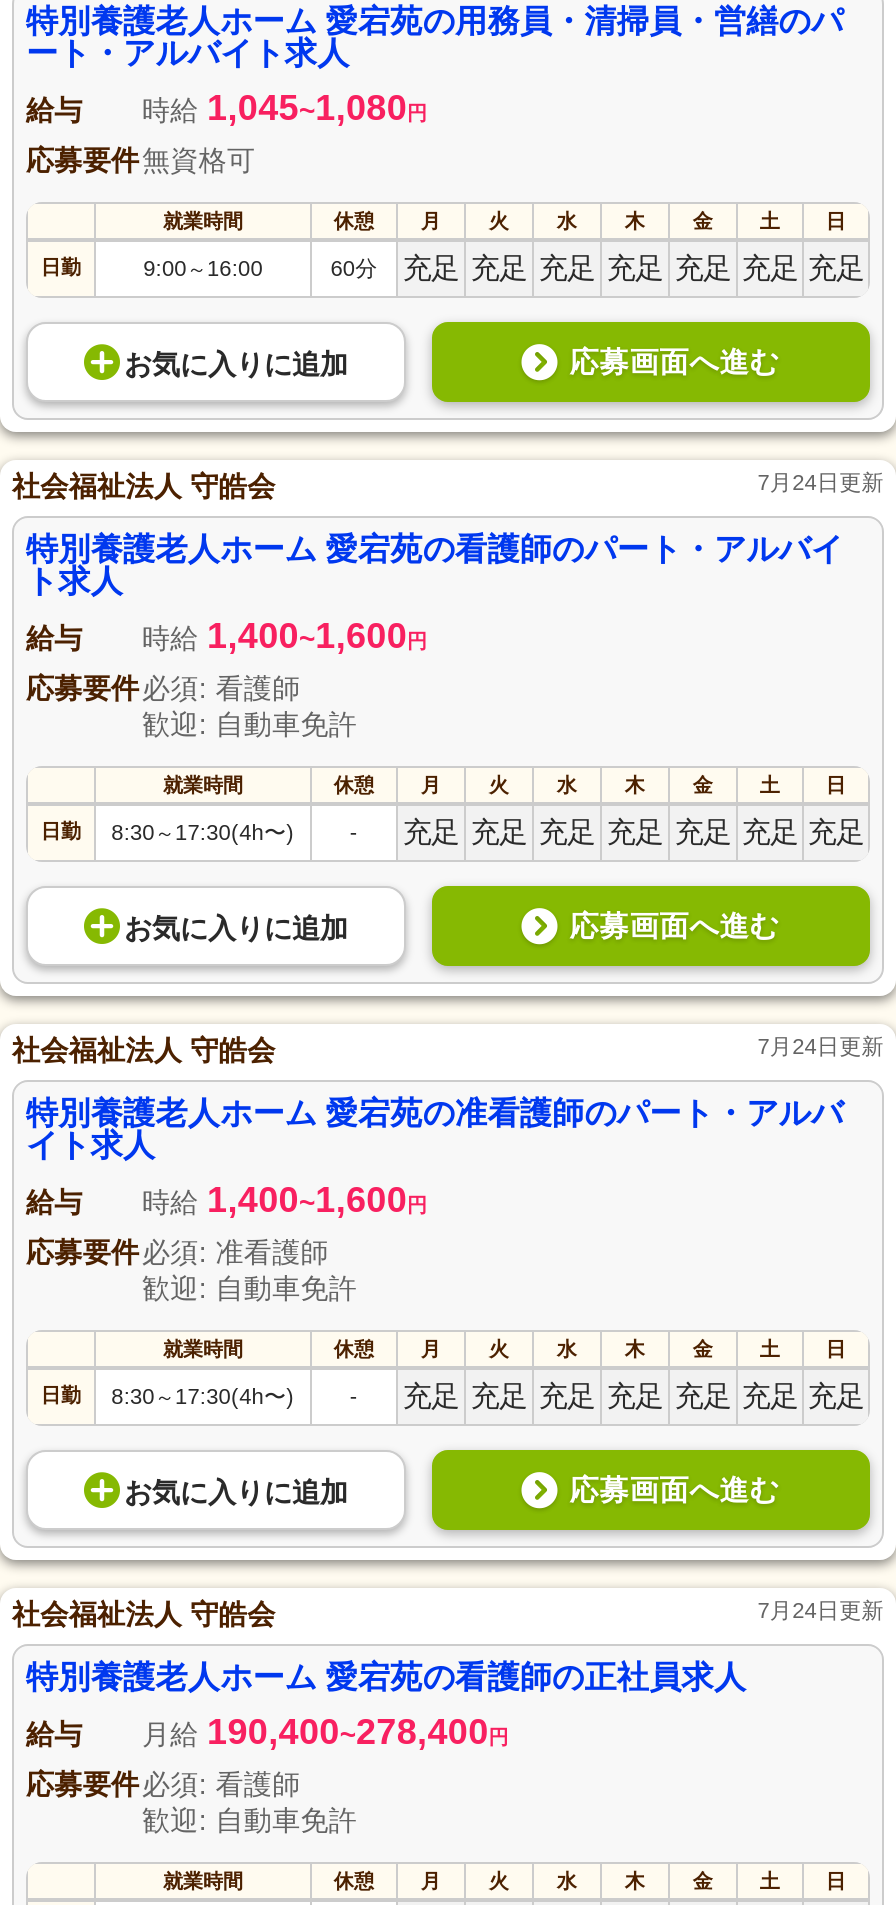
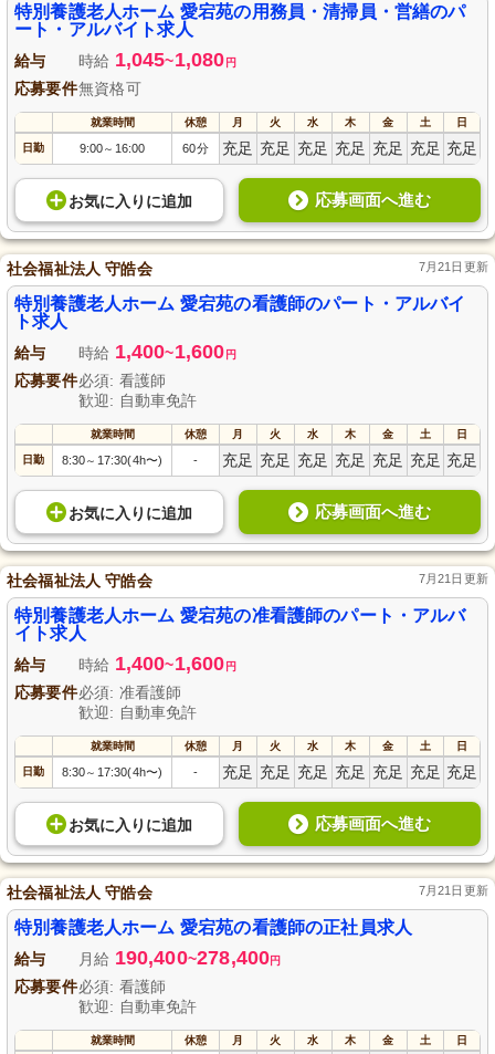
- 7月24日更新
+ 7月21日更新

- 7月24日更新
+ 7月21日更新

- 7月24日更新
+ 7月21日更新
